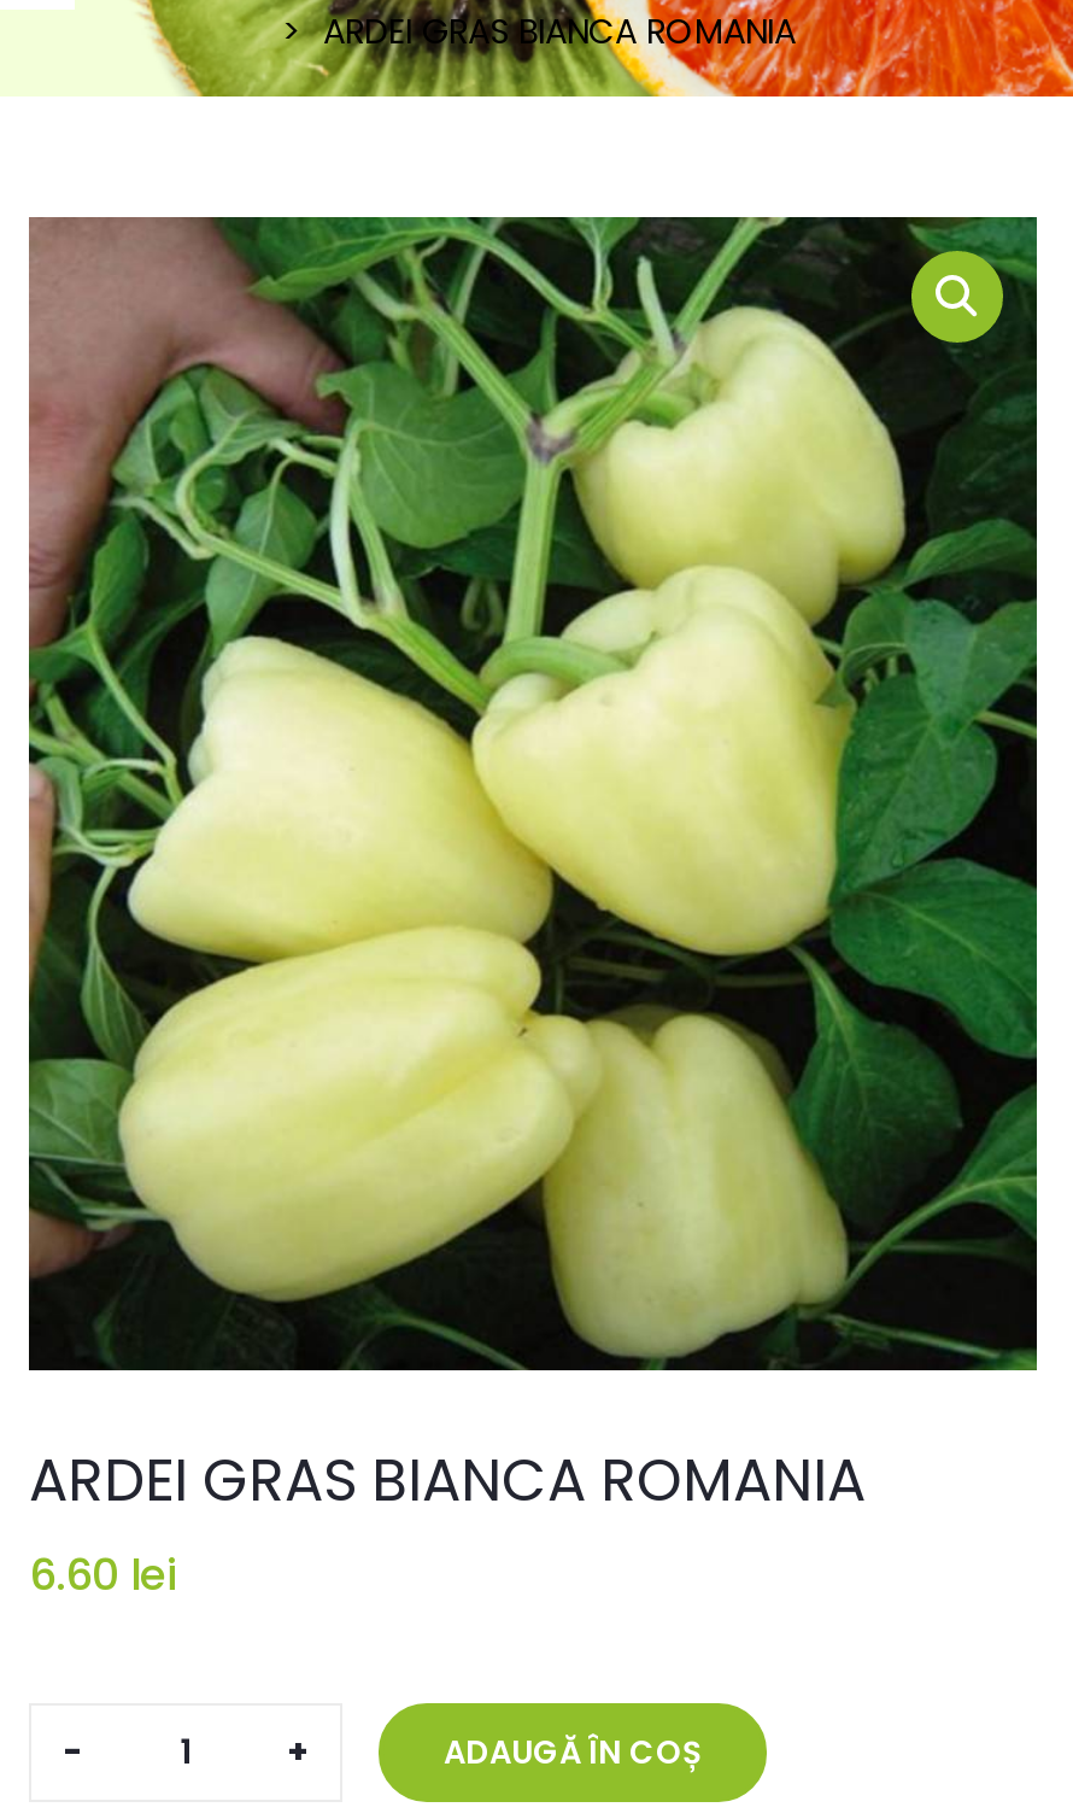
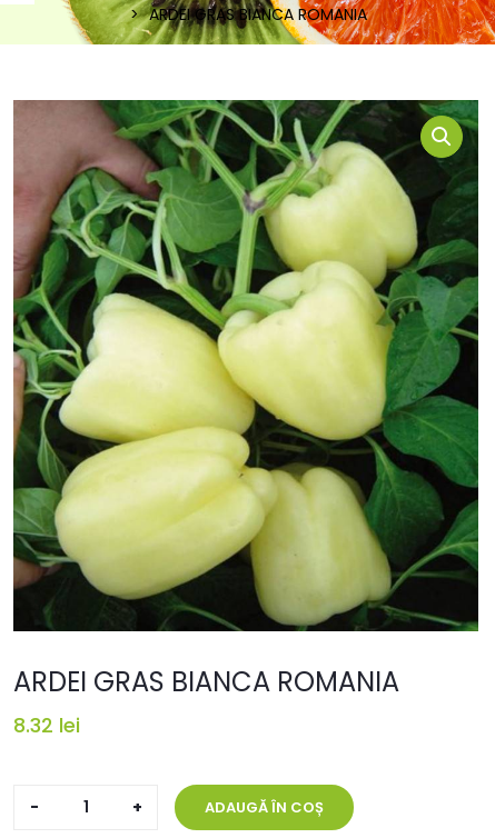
- 6.60 lei
+ 8.32 lei
